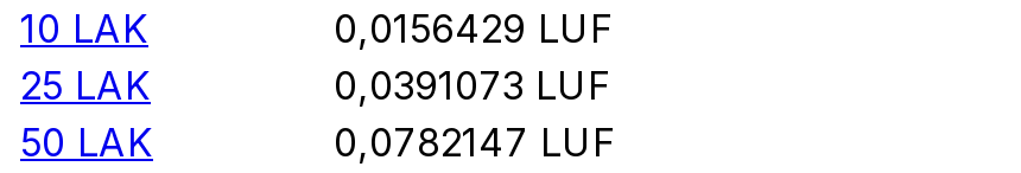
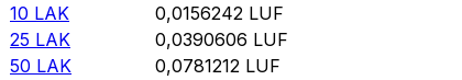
- 0,0156429 LUF
+ 0,0156242 LUF

- 0,0391073 LUF
+ 0,0390606 LUF

- 0,0782147 LUF
+ 0,0781212 LUF
